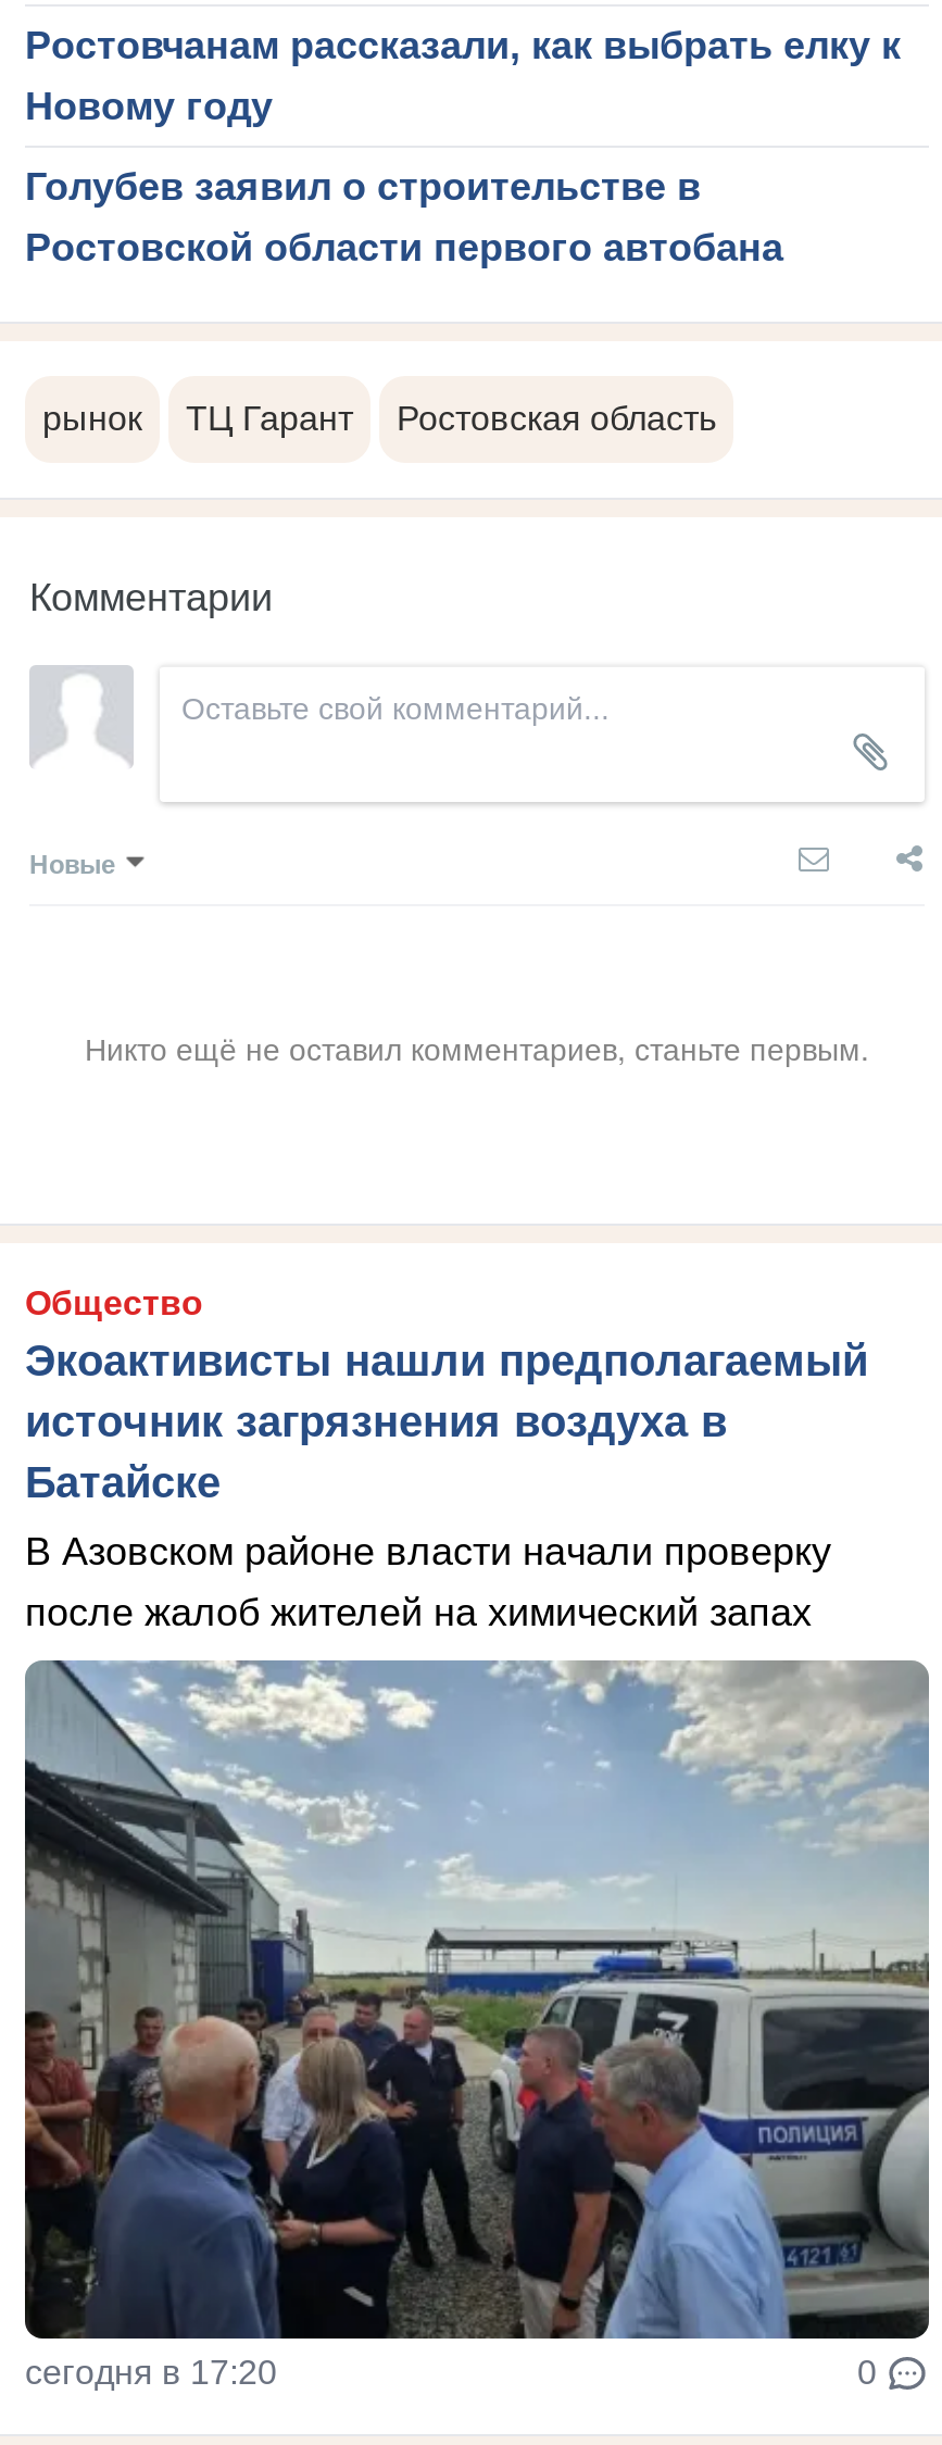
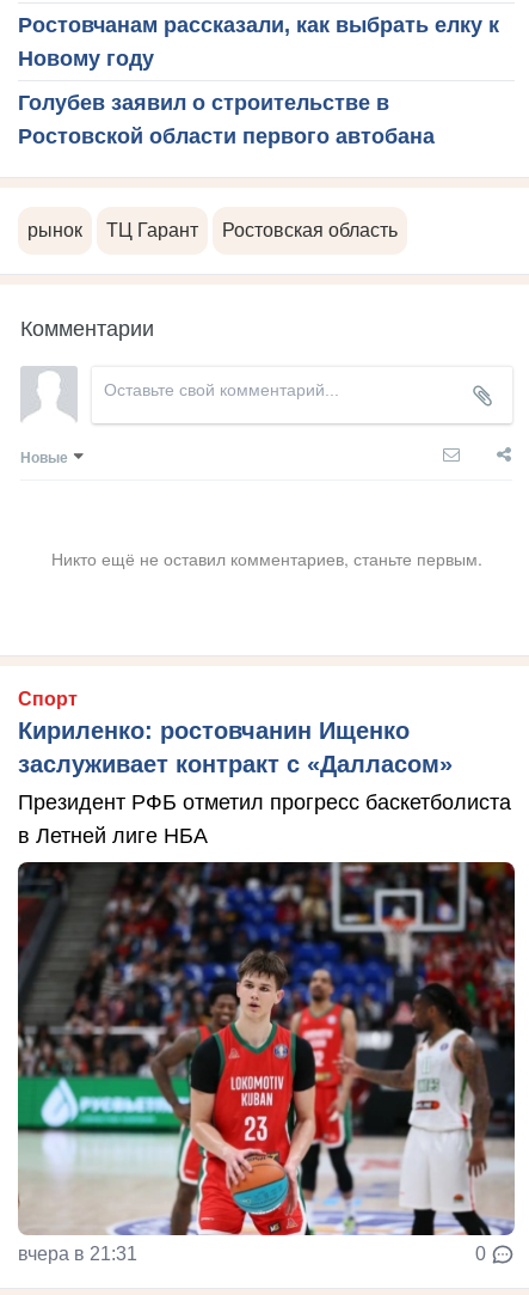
- Общество
- Экоактивисты нашли предполагаемый
- источник загрязнения воздуха в
- Батайске
+ Спорт
+ Кириленко: ростовчанин Ищенко
+ заслуживает контракт с «Далласом»

- В Азовском районе власти начали проверку
- после жалоб жителей на химический запах
+ Президент РФБ отметил прогресс баскетболиста
+ в Летней лиге НБА

- [image]
- сегодня в 17:20
+ [image]
+ вчера в 21:31
